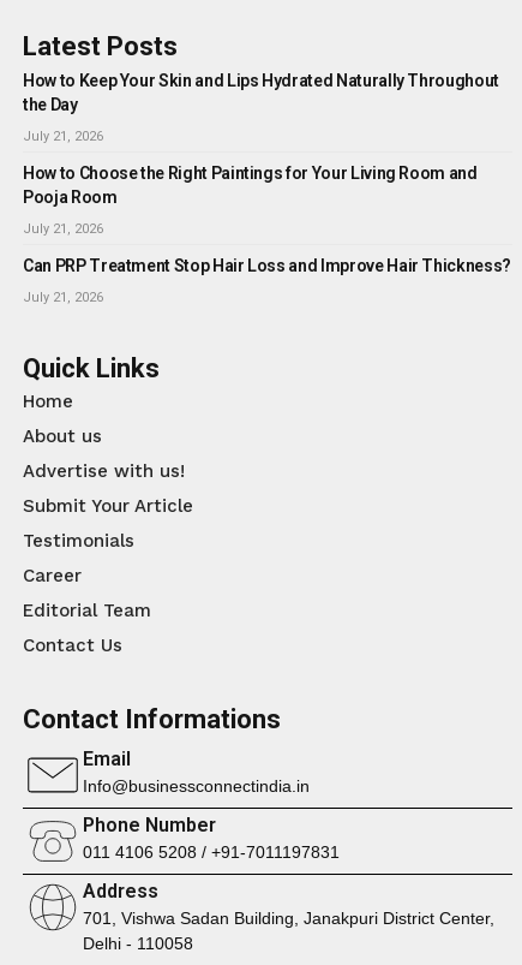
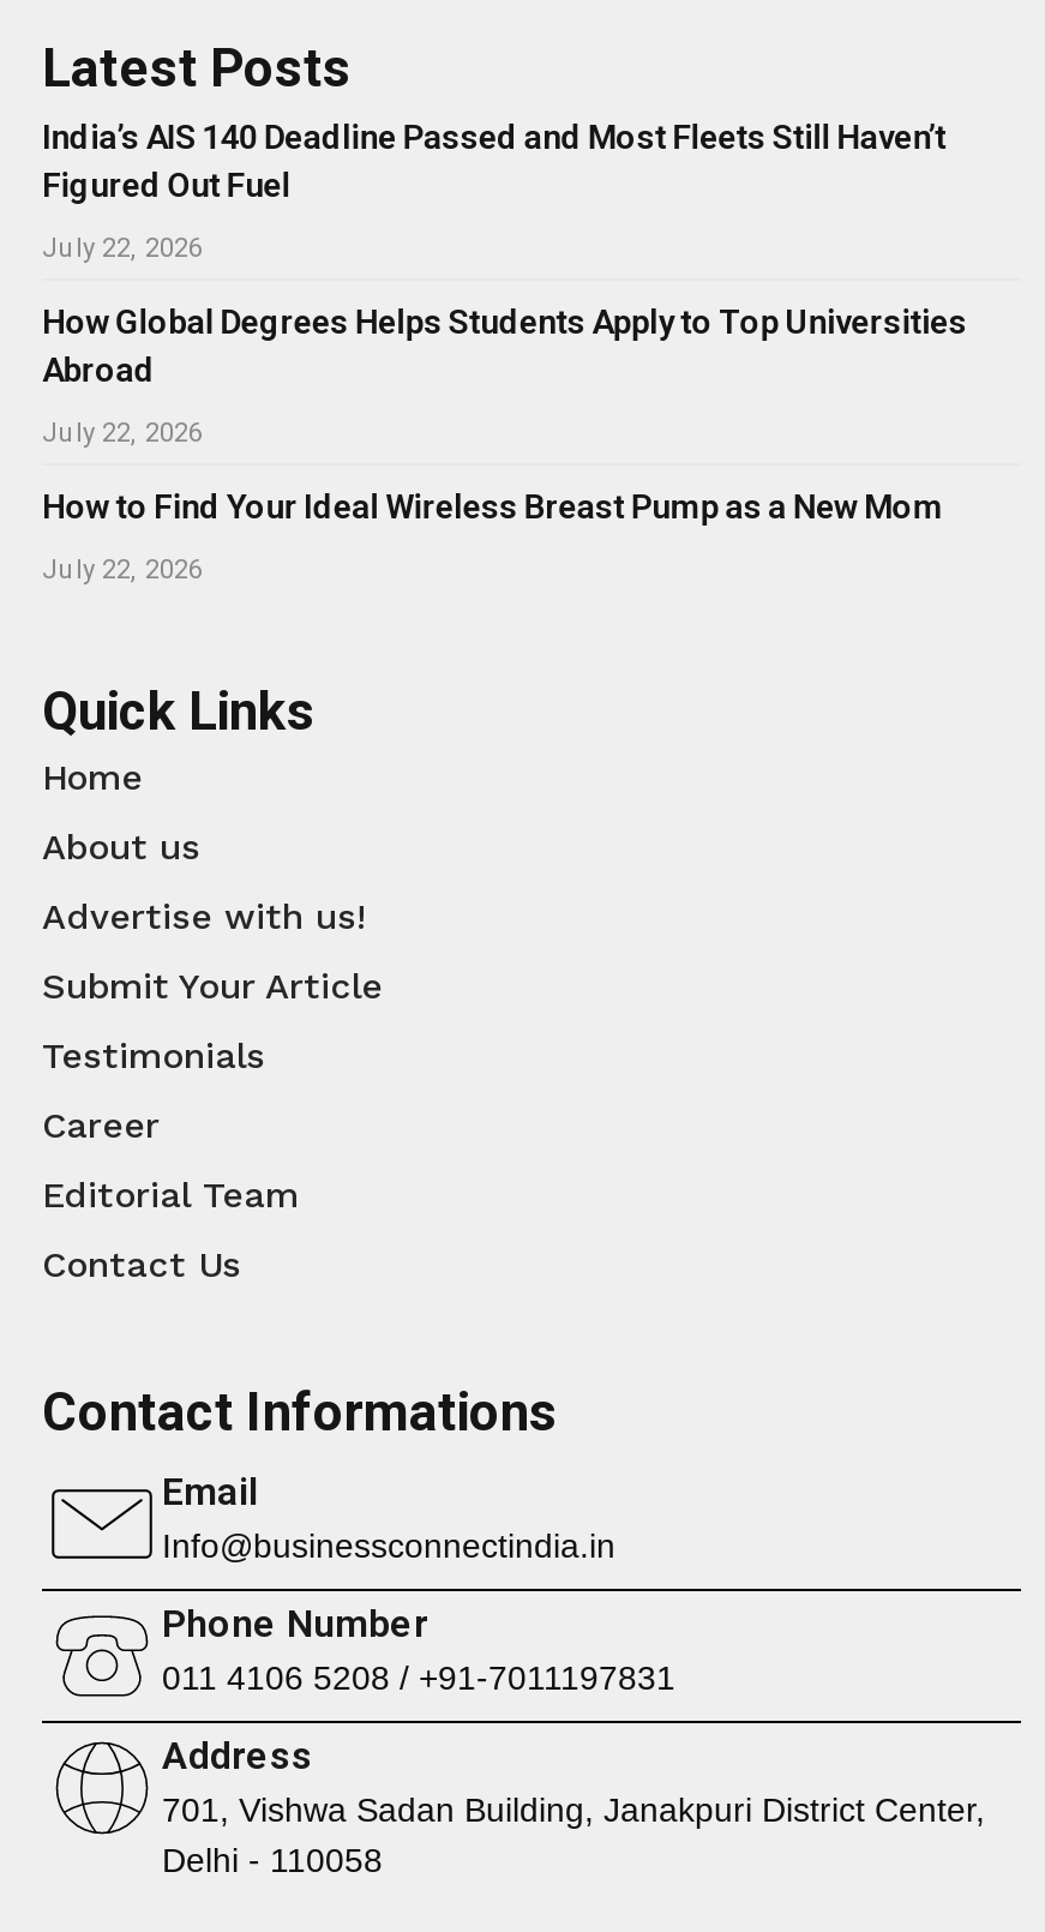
- How to Keep Your Skin and Lips Hydrated Naturally Throughout
- the Day
+ India’s AIS 140 Deadline Passed and Most Fleets Still Haven’t
+ Figured Out Fuel

- July 21, 2026
+ July 22, 2026

- How to Choose the Right Paintings for Your Living Room and
- Pooja Room
+ How Global Degrees Helps Students Apply to Top Universities
+ Abroad

- July 21, 2026
+ July 22, 2026

- Can PRP Treatment Stop Hair Loss and Improve Hair Thickness?
+ How to Find Your Ideal Wireless Breast Pump as a New Mom

- July 21, 2026
+ July 22, 2026
